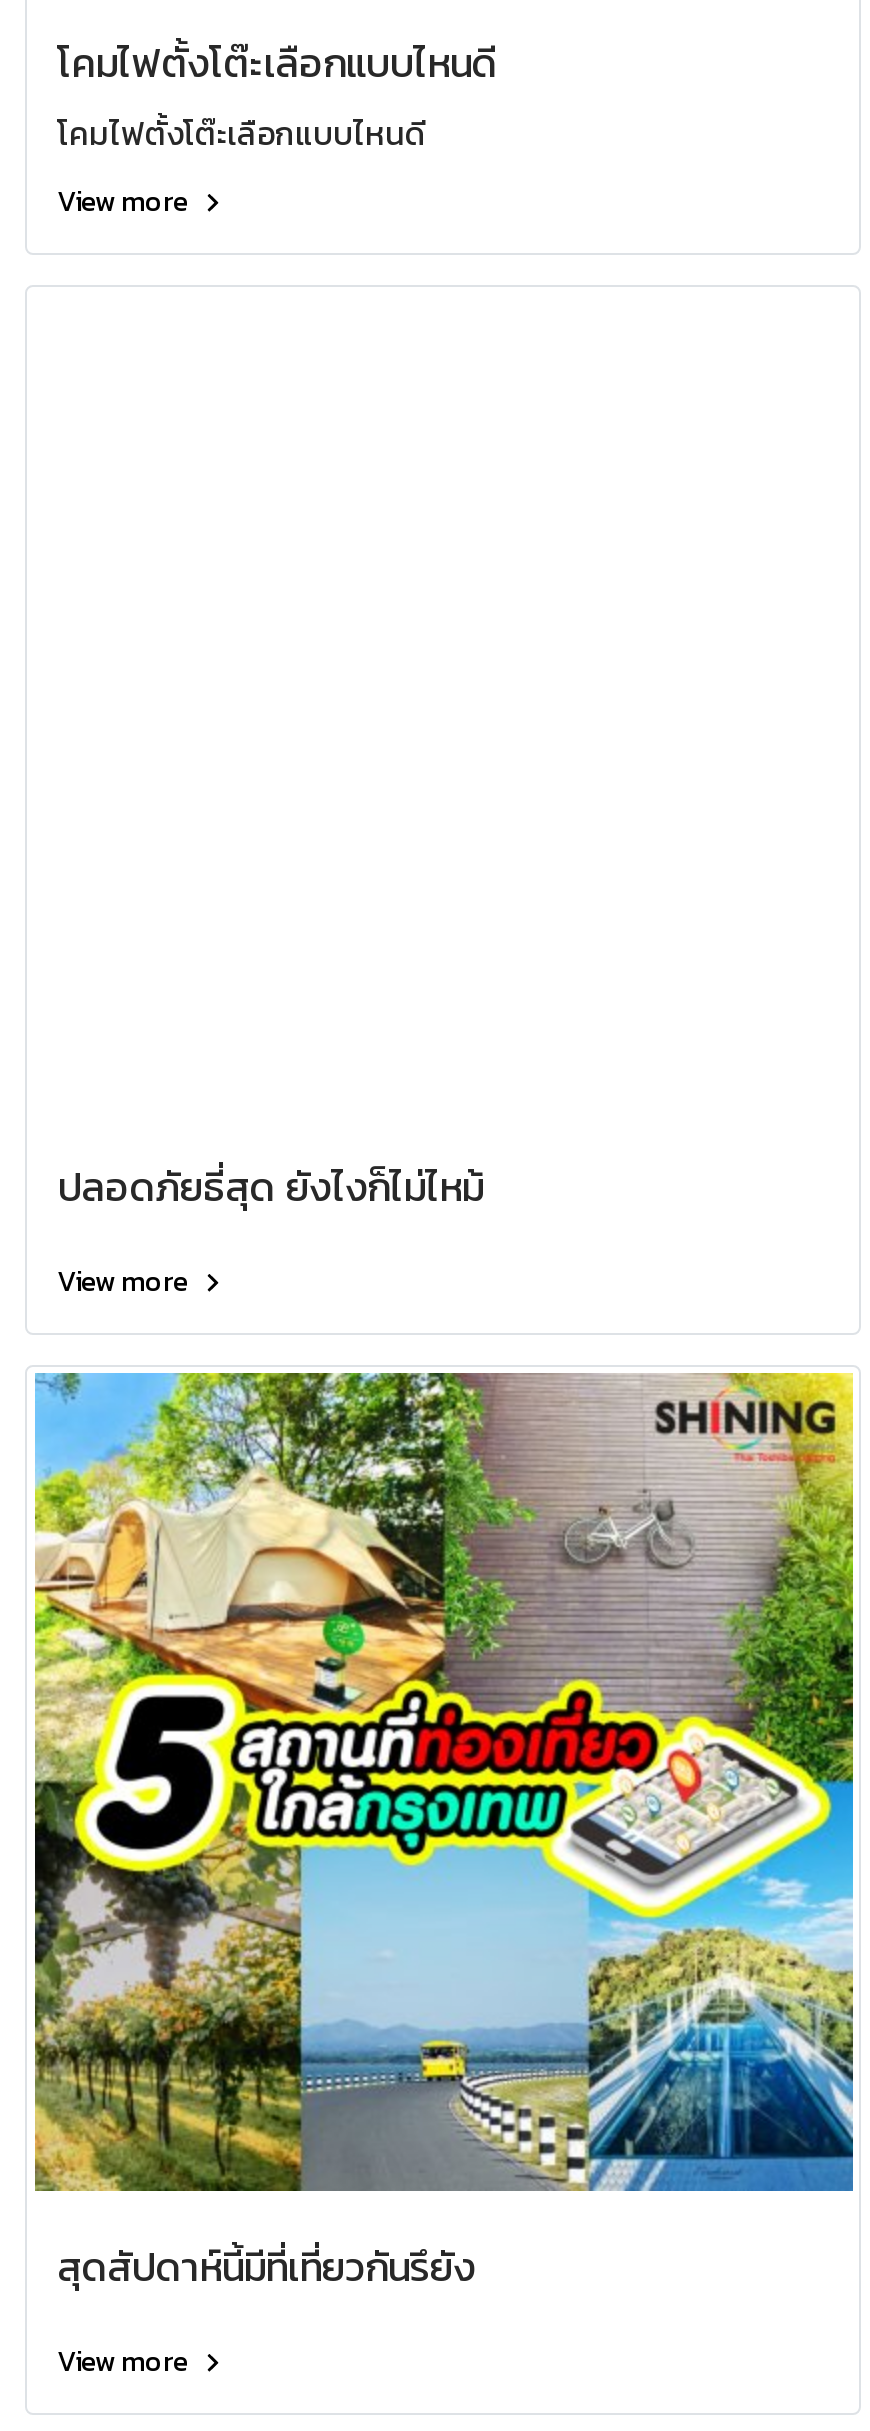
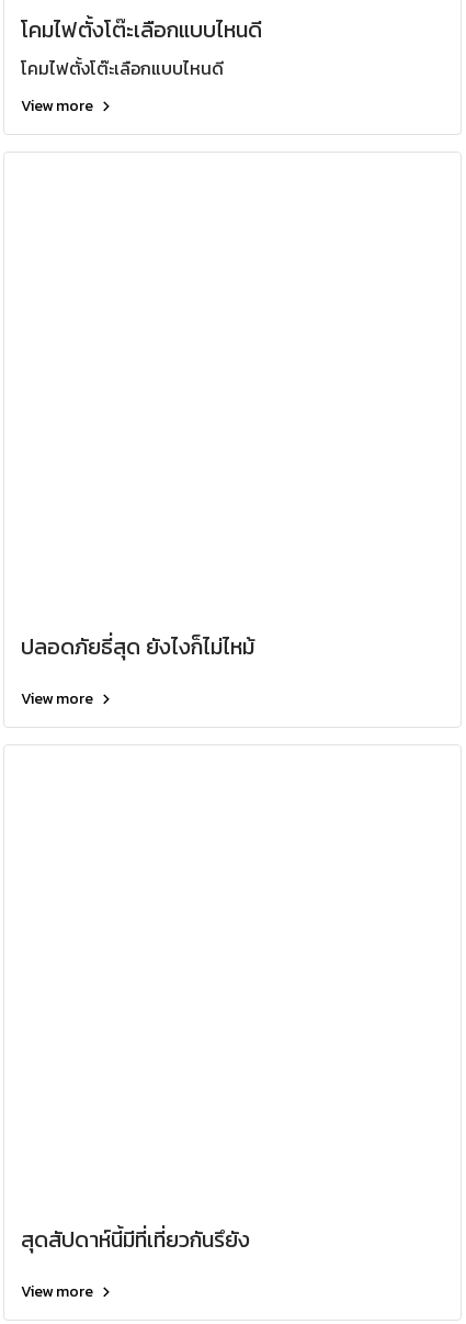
- [image]
